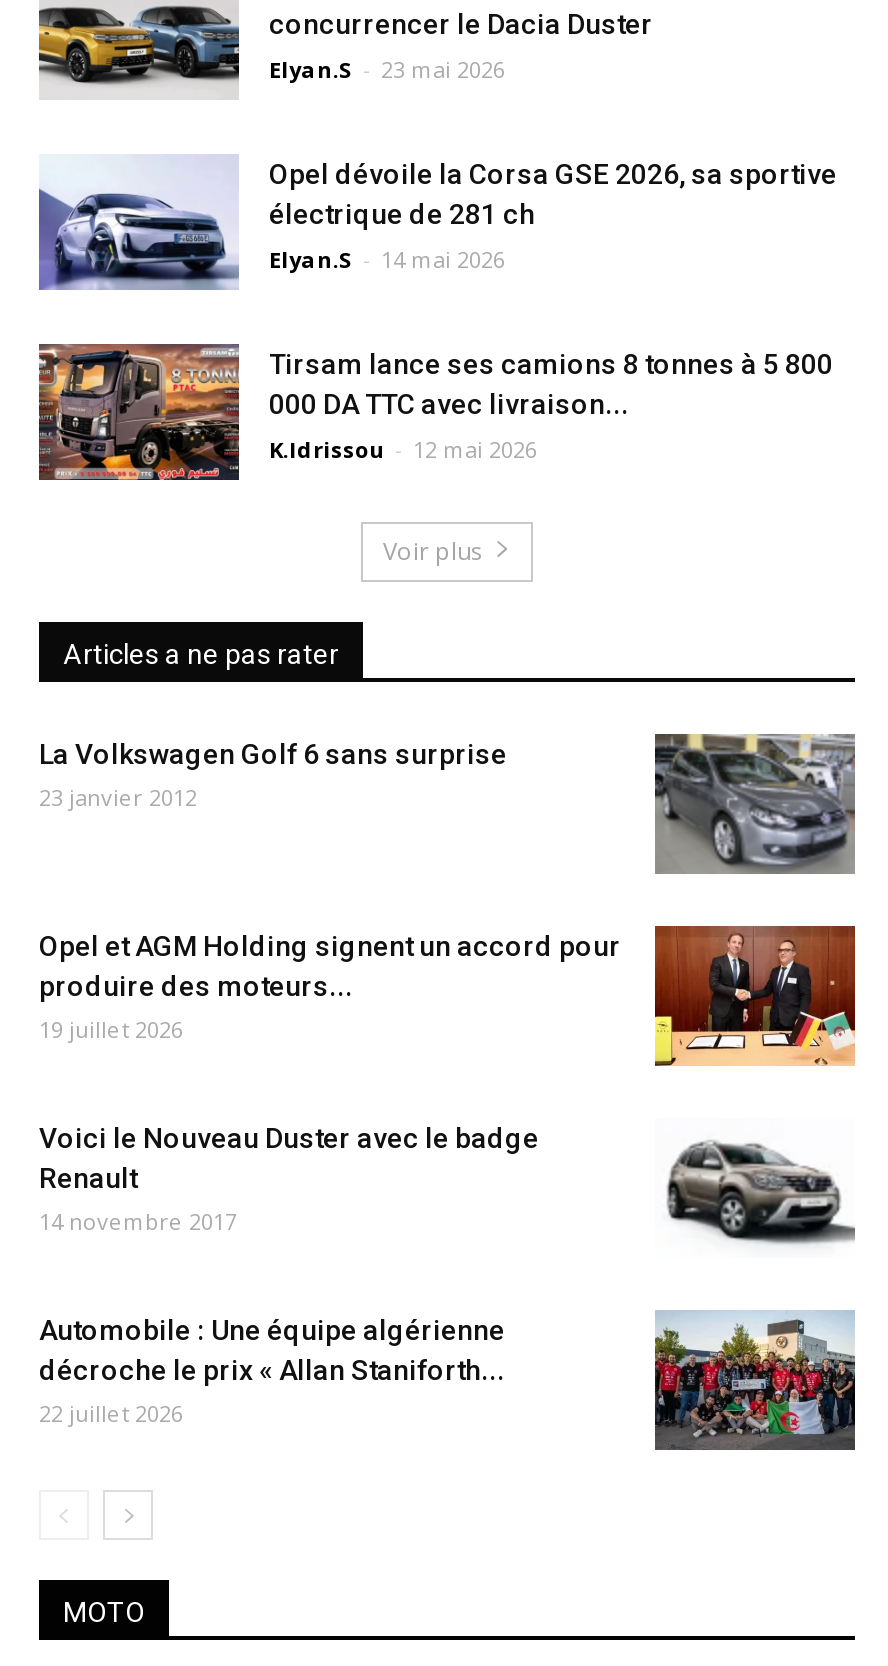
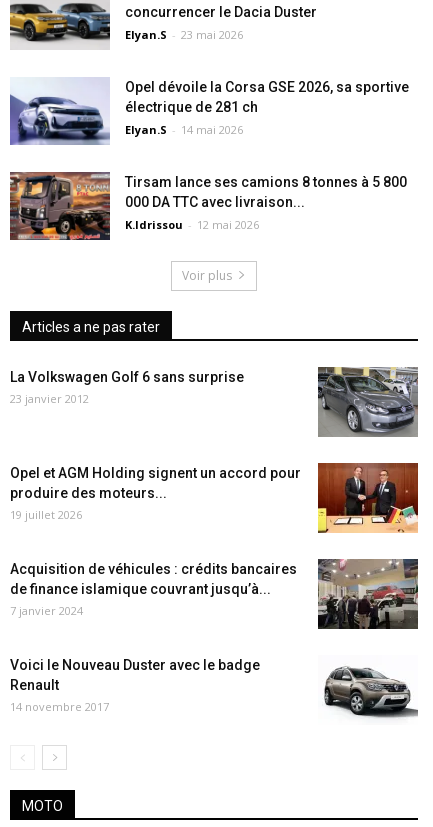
+ [image]
+ Acquisition de véhicules : crédits bancaires
+ de finance islamique couvrant jusqu’à...
+ 7 janvier 2024

moved down: Voici le Nouveau Duster avec le badge | Renault | 14 novembre 2017

- Automobile : Une équipe algérienne
- décroche le prix « Allan Staniforth...
- 22 juillet 2026

- [image]
